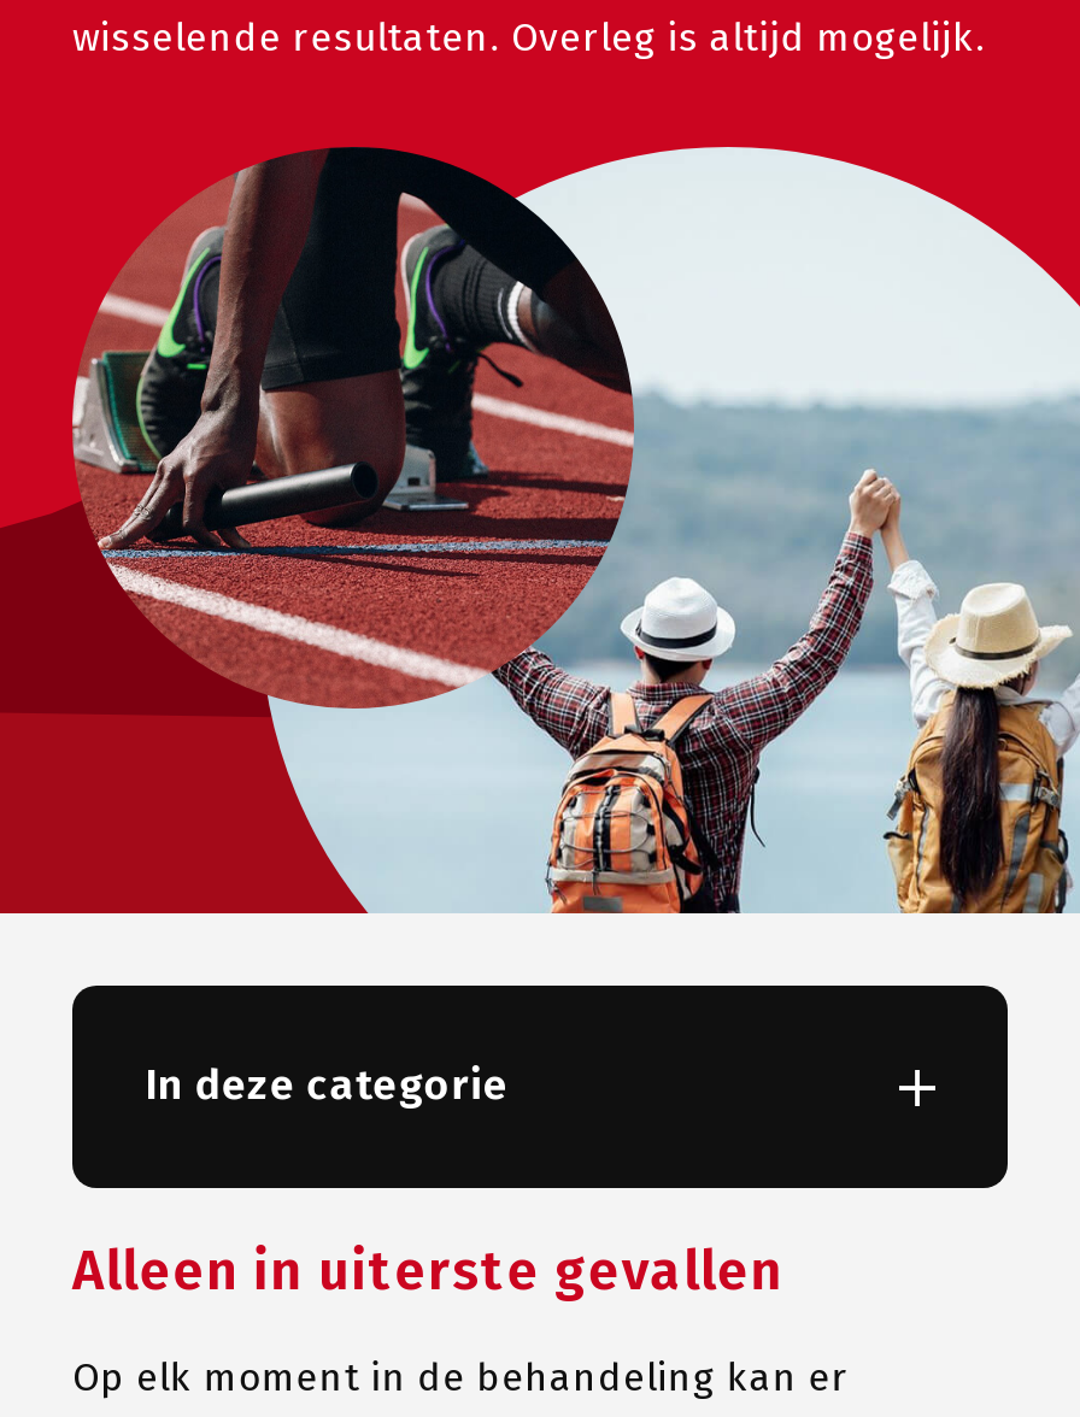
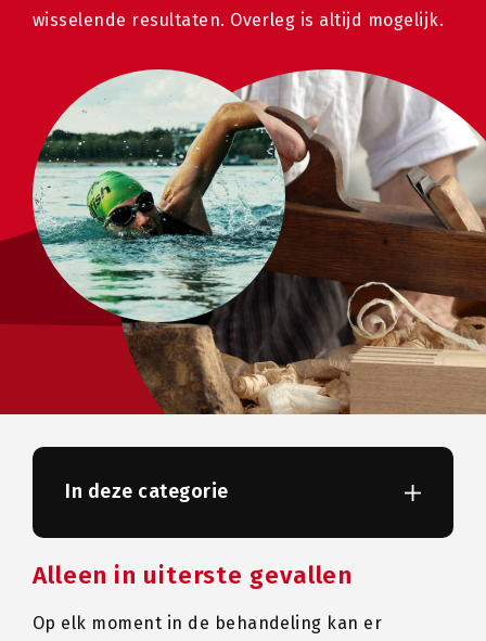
- [image]
+ [image]
